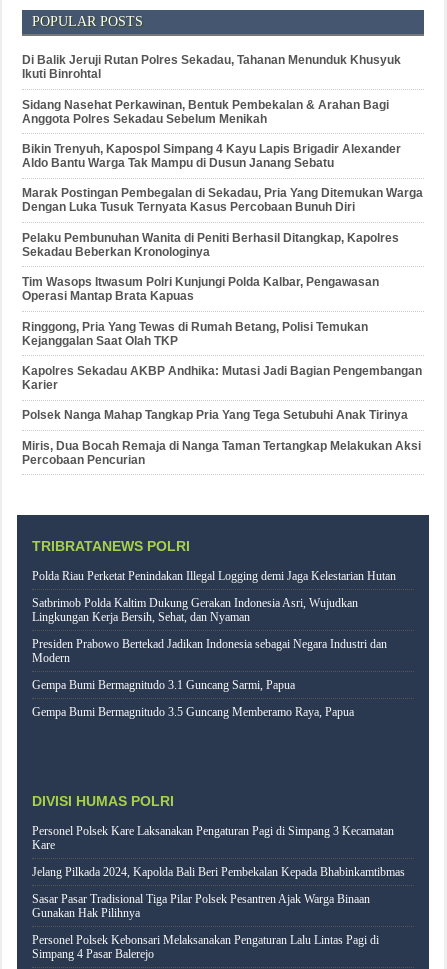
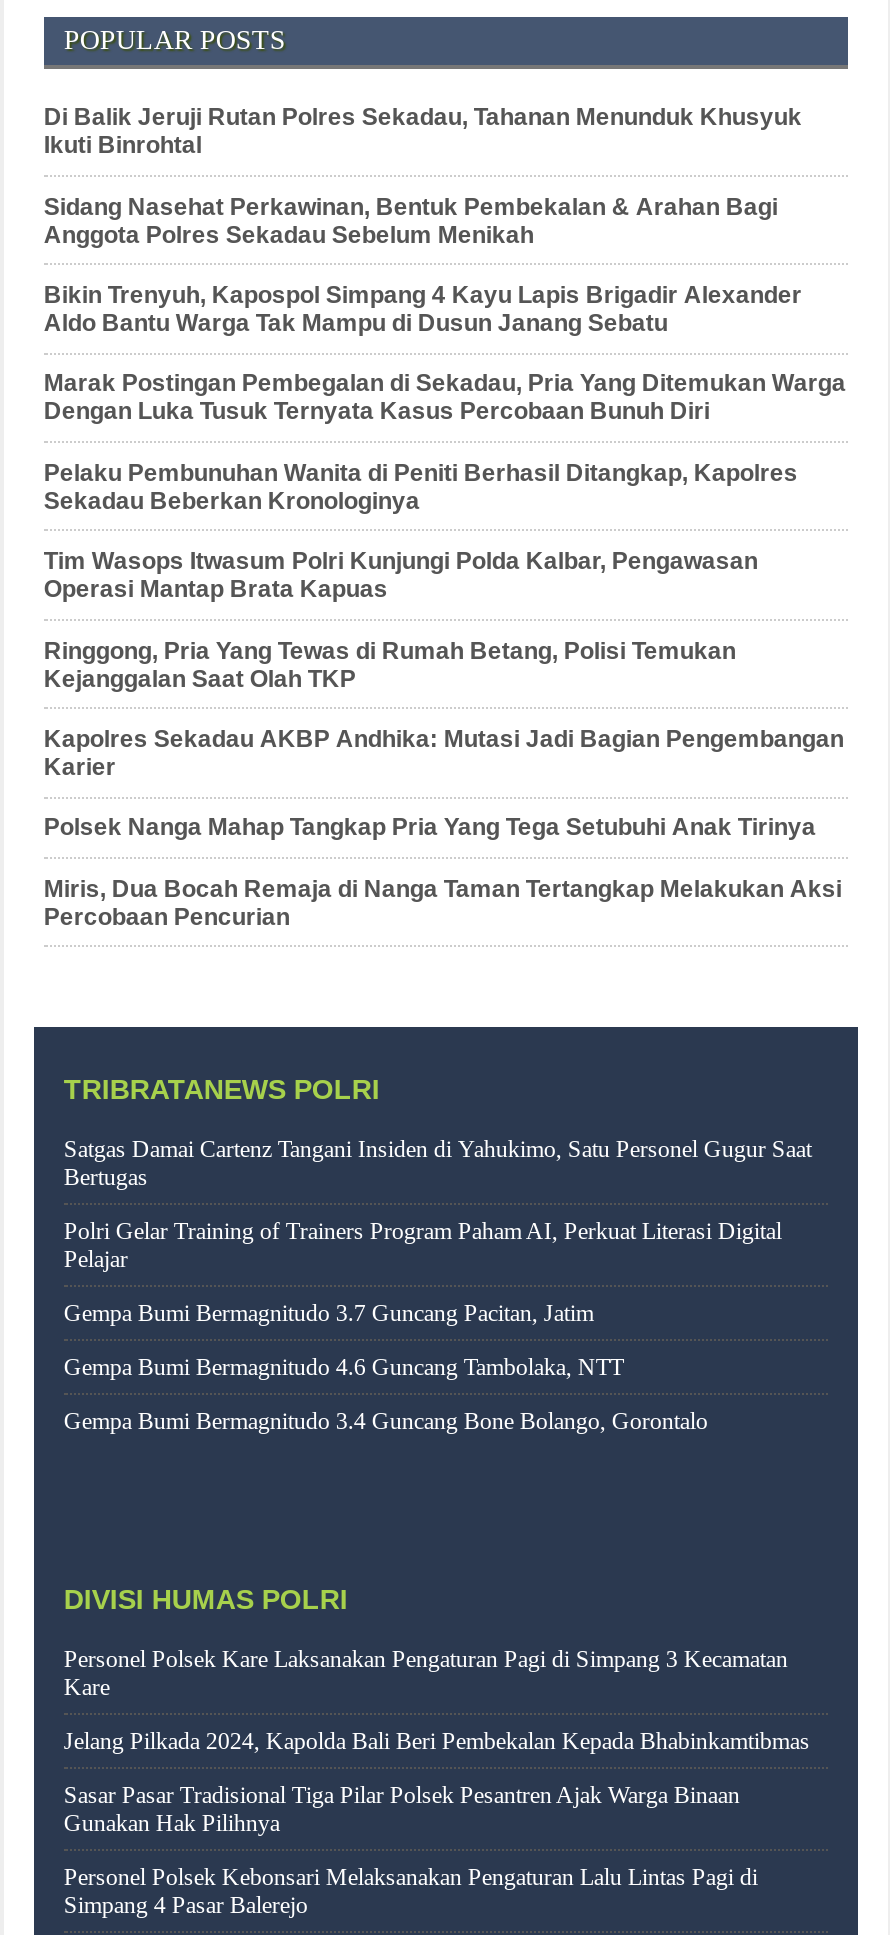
- Polda Riau Perketat Penindakan Illegal Logging demi Jaga Kelestarian Hutan
+ Satgas Damai Cartenz Tangani Insiden di Yahukimo, Satu Personel Gugur Saat
+ Bertugas

- Satbrimob Polda Kaltim Dukung Gerakan Indonesia Asri, Wujudkan
- Lingkungan Kerja Bersih, Sehat, dan Nyaman
+ Polri Gelar Training of Trainers Program Paham AI, Perkuat Literasi Digital
+ Pelajar

- Presiden Prabowo Bertekad Jadikan Indonesia sebagai Negara Industri dan
- Modern
+ Gempa Bumi Bermagnitudo 3.7 Guncang Pacitan, Jatim

- Gempa Bumi Bermagnitudo 3.1 Guncang Sarmi, Papua
+ Gempa Bumi Bermagnitudo 4.6 Guncang Tambolaka, NTT

- Gempa Bumi Bermagnitudo 3.5 Guncang Memberamo Raya, Papua
+ Gempa Bumi Bermagnitudo 3.4 Guncang Bone Bolango, Gorontalo
